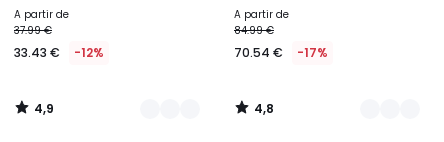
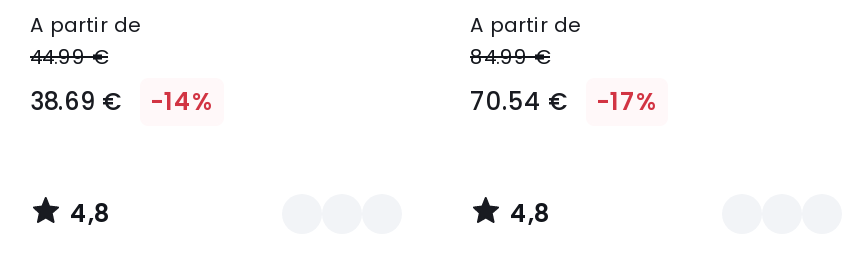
- 37.99 €
+ 44.99 €

- 33.43 €
+ 38.69 €

- -12%
+ -14%

- 4,9
+ 4,8
